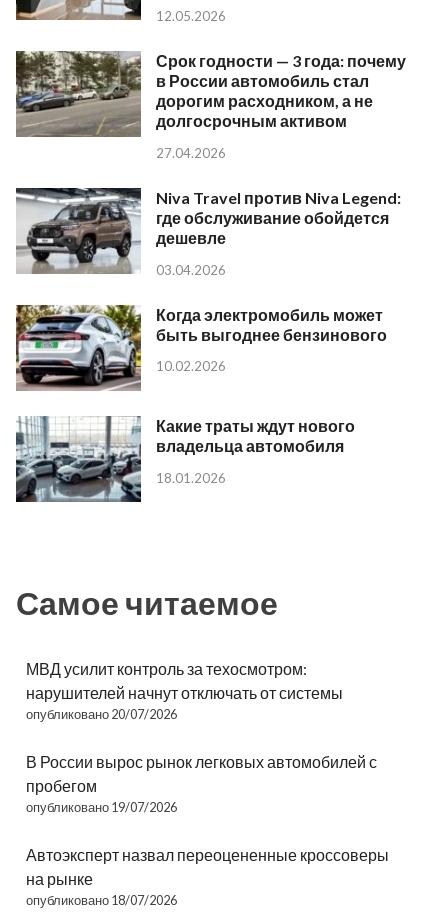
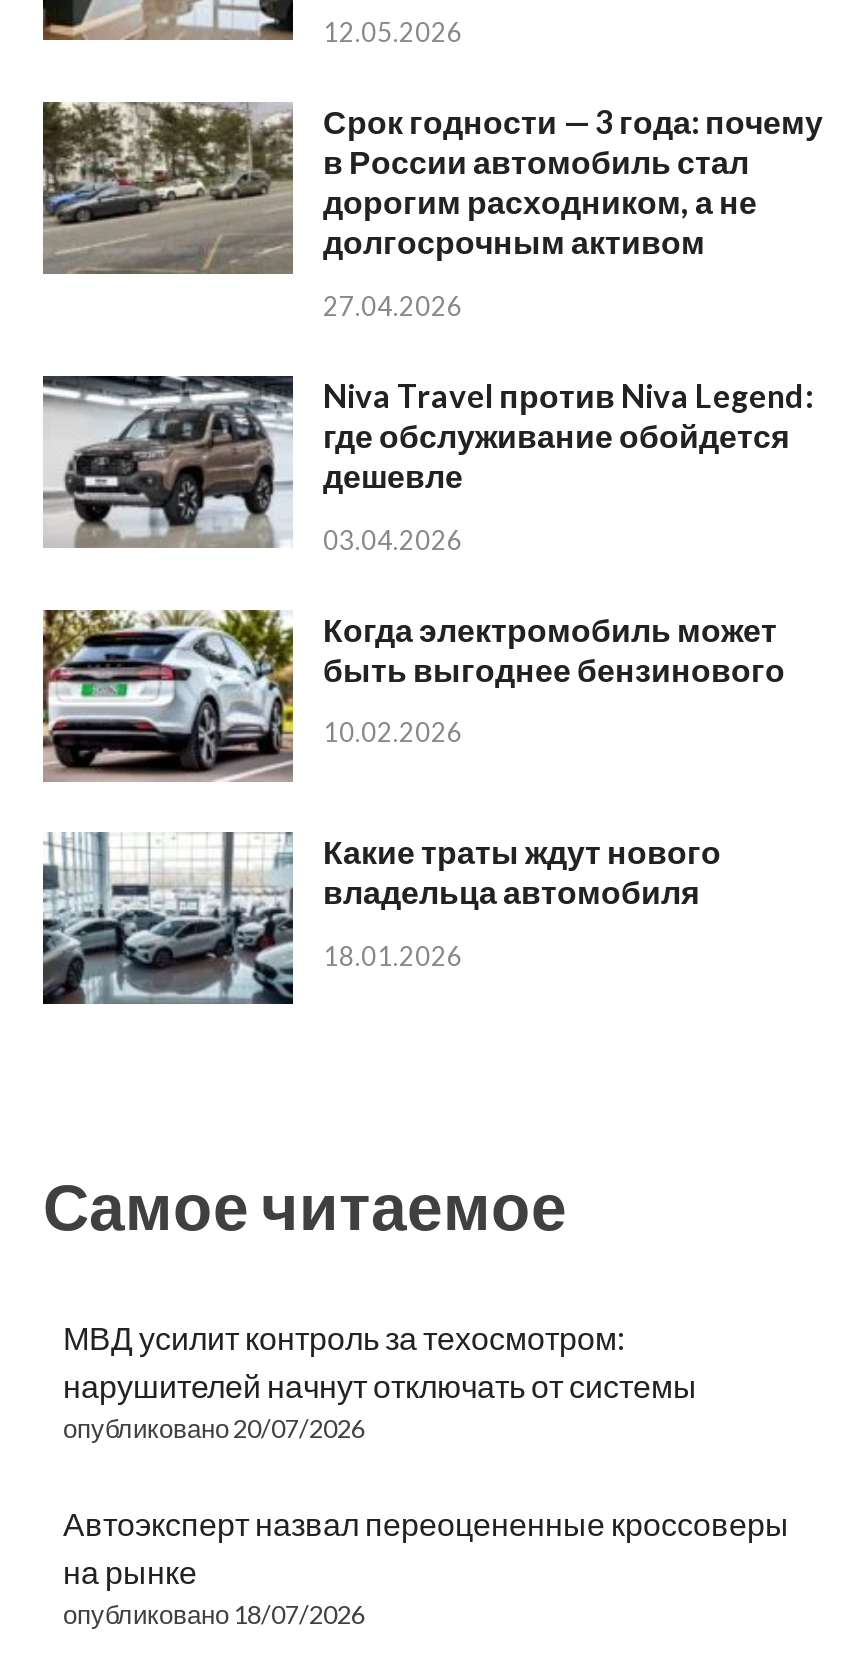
- В России вырос рынок легковых автомобилей с
- пробегом
- опубликовано 19/07/2026
